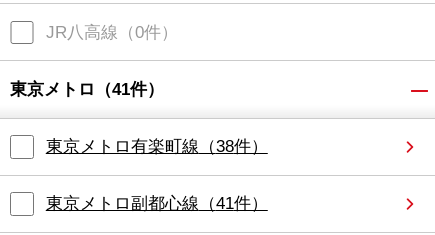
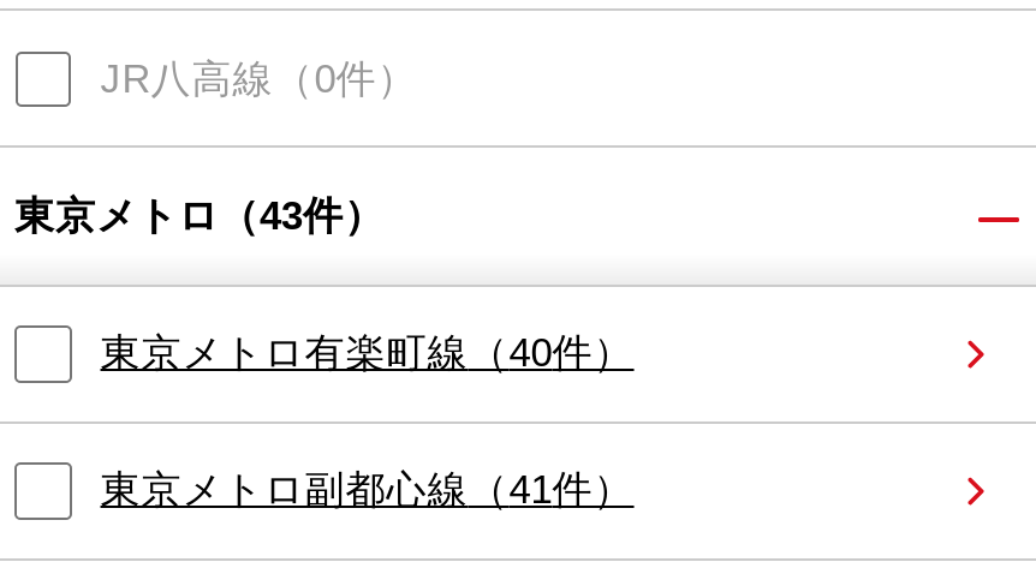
- 東京メトロ（41件）
+ 東京メトロ（43件）

- 東京メトロ有楽町線（38件）
+ 東京メトロ有楽町線（40件）
